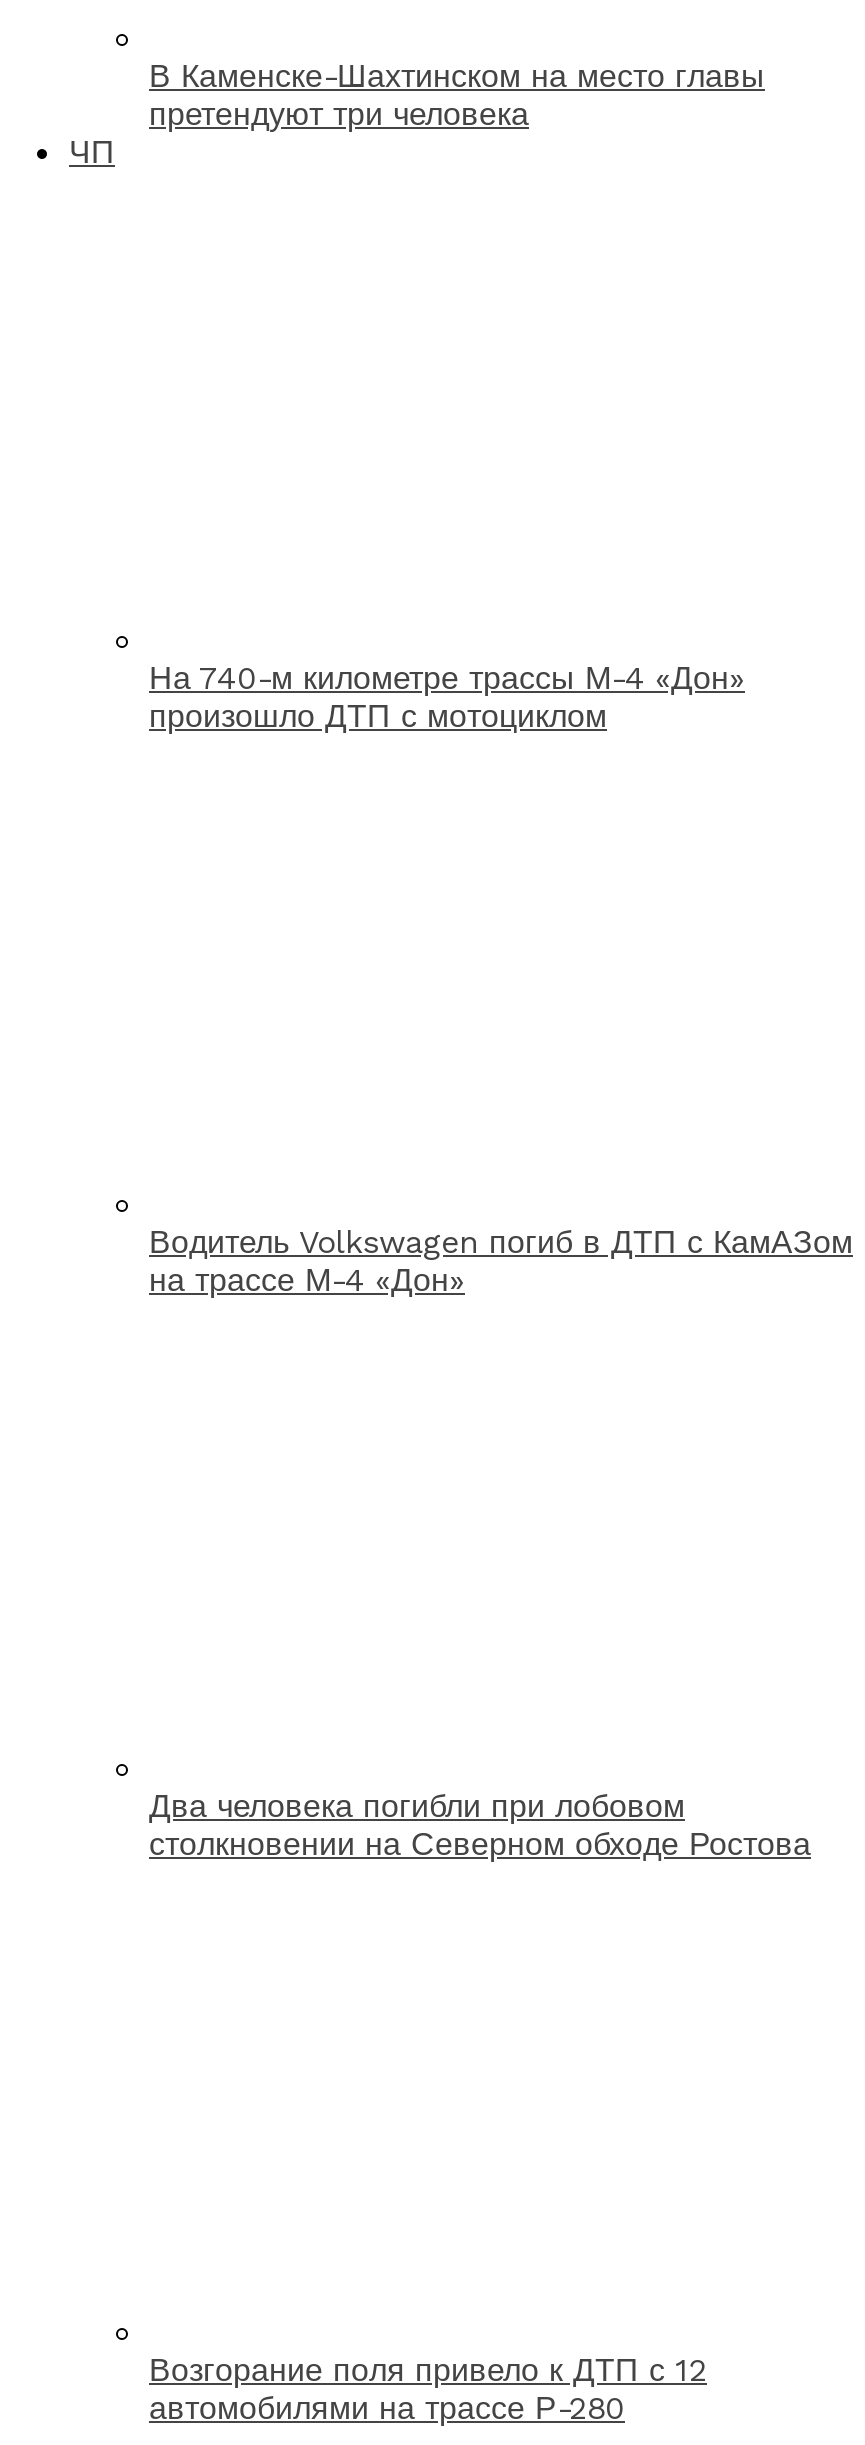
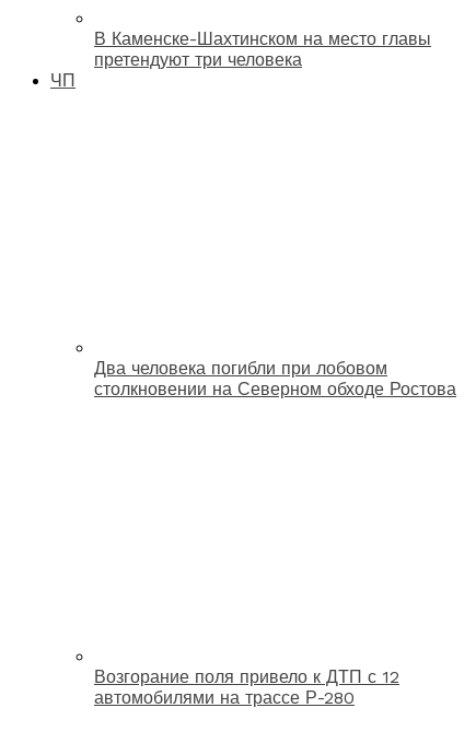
- На 740-м километре трассы М-4 «Дон»
- произошло ДТП с мотоциклом

- Водитель Volkswagen погиб в ДТП с КамАЗом
- на трассе М-4 «Дон»
